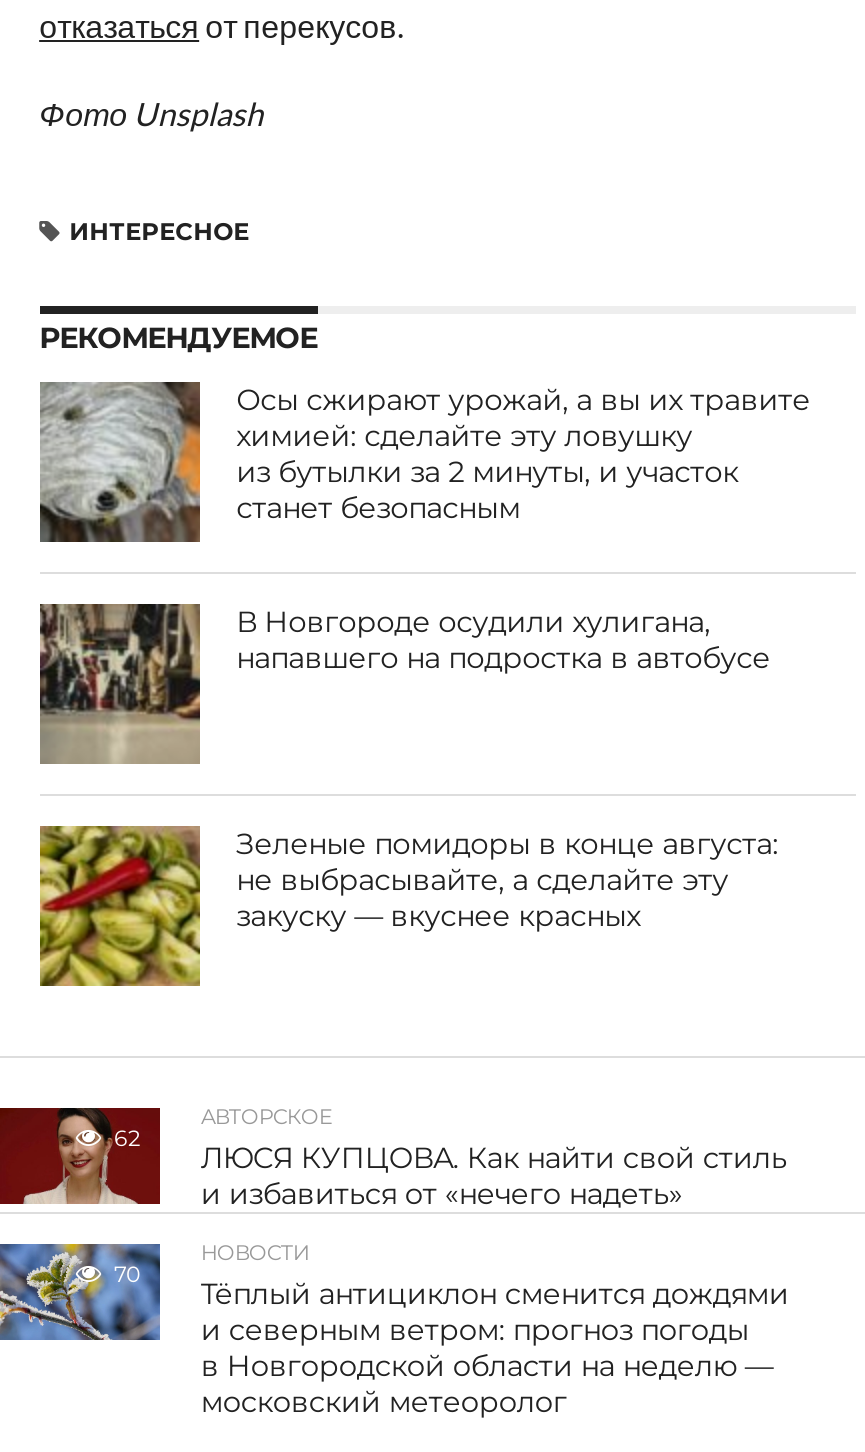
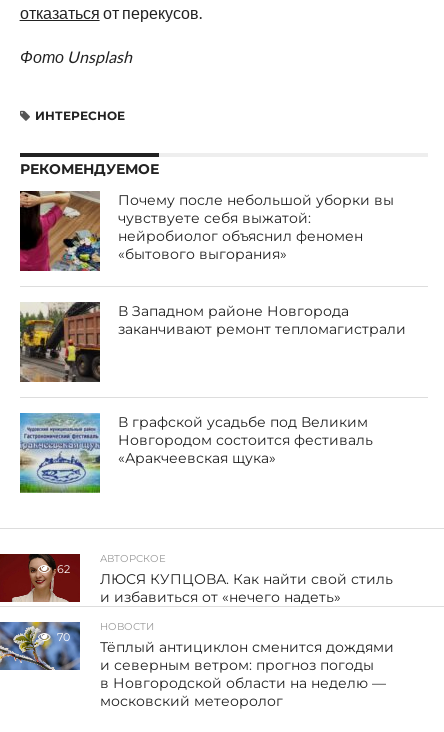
- [image]
- Осы сжирают урожай, а вы их травите
- химией: сделайте эту ловушку
- из бутылки за 2 минуты, и участок
- станет безопасным
+ [image]
+ Почему после небольшой уборки вы
+ чувствуете себя выжатой:
+ нейробиолог объяснил феномен
+ «бытового выгорания»

- [image]
- В Новгороде осудили хулигана,
- напавшего на подростка в автобусе
+ [image]
+ В Западном районе Новгорода
+ заканчивают ремонт тепломагистрали

- [image]
- Зеленые помидоры в конце августа:
- не выбрасывайте, а сделайте эту
- закуску — вкуснее красных
+ [image]
+ В графской усадьбе под Великим
+ Новгородом состоится фестиваль
+ «Аракчеевская щука»
